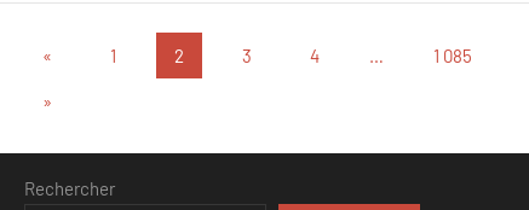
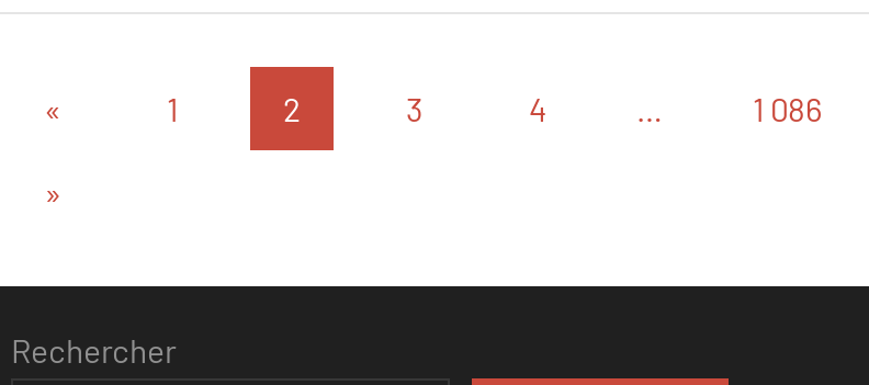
- 1 085
+ 1 086
